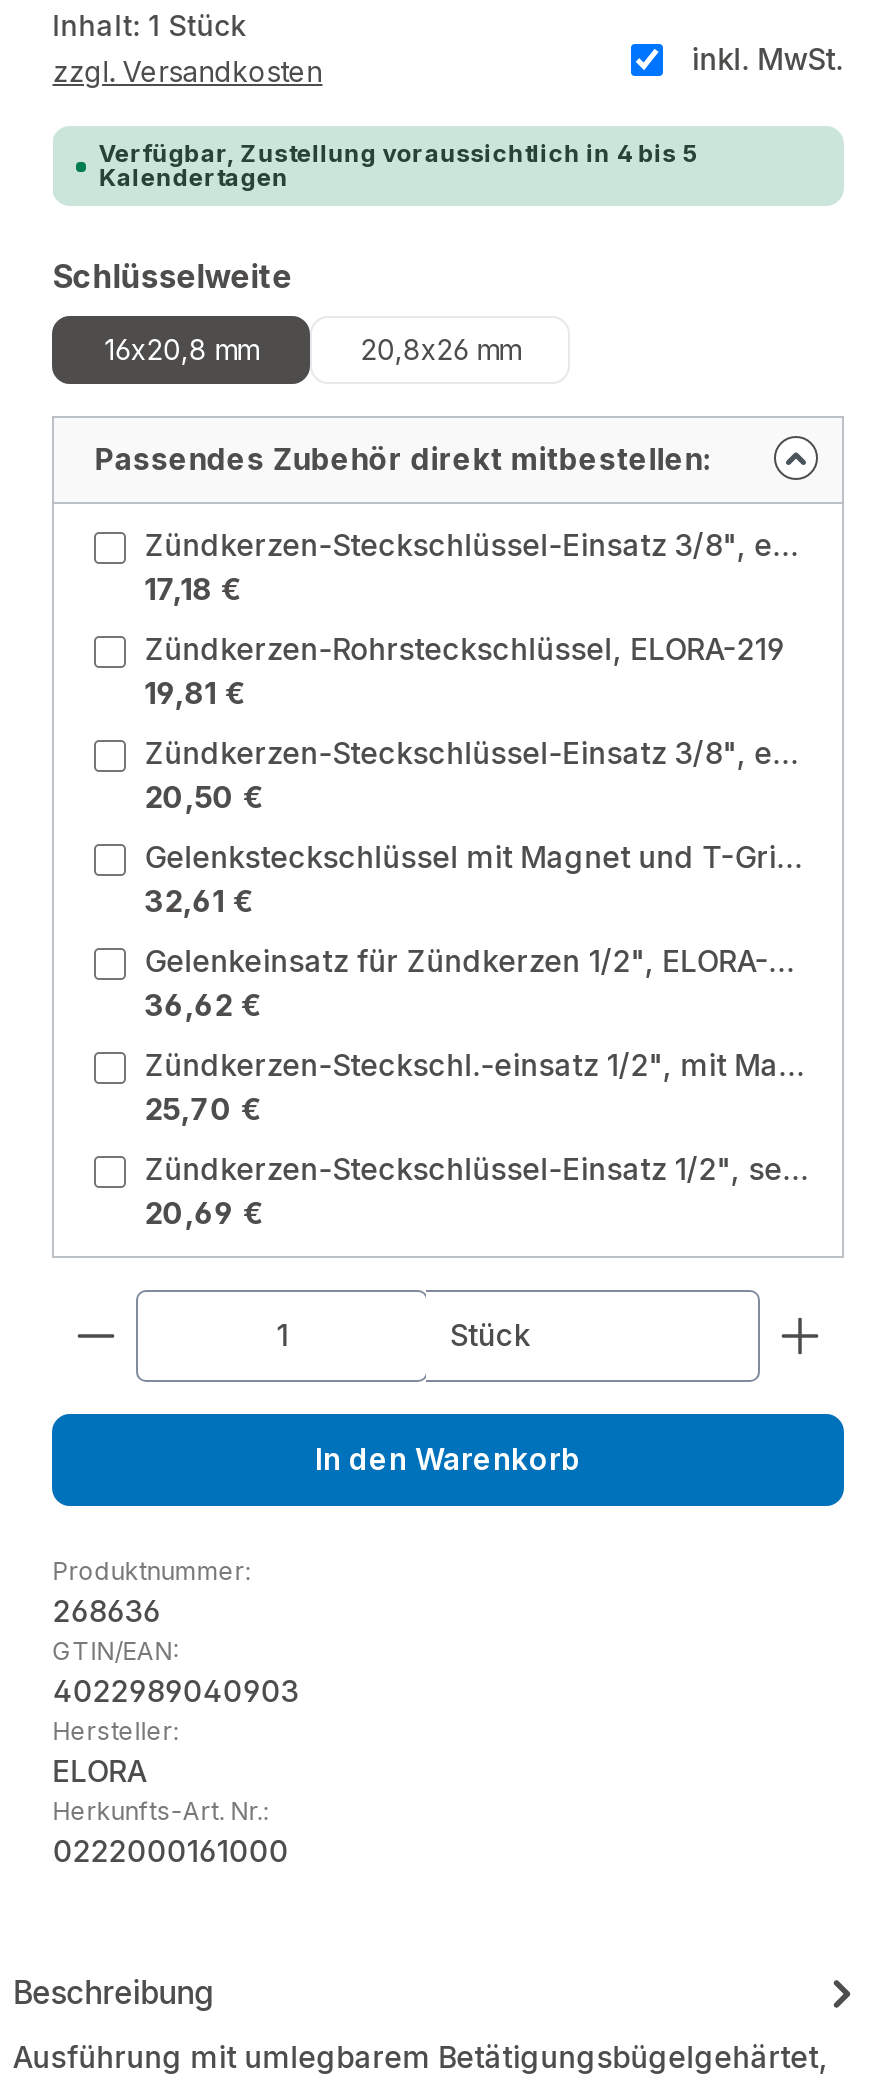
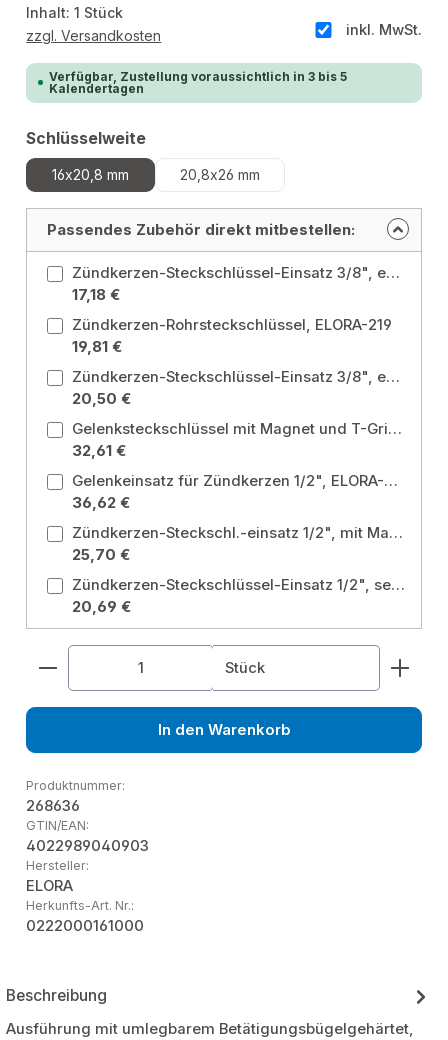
- Verfügbar, Zustellung voraussichtlich in 4 bis 5
+ Verfügbar, Zustellung voraussichtlich in 3 bis 5
